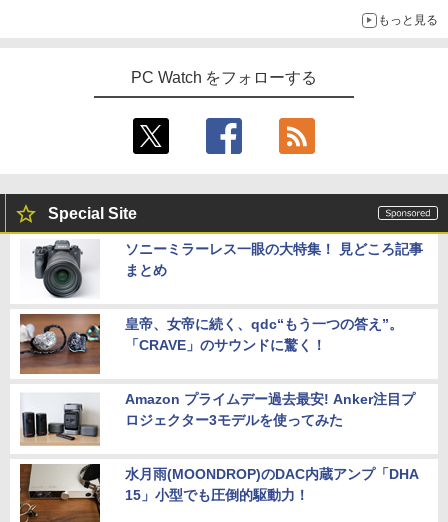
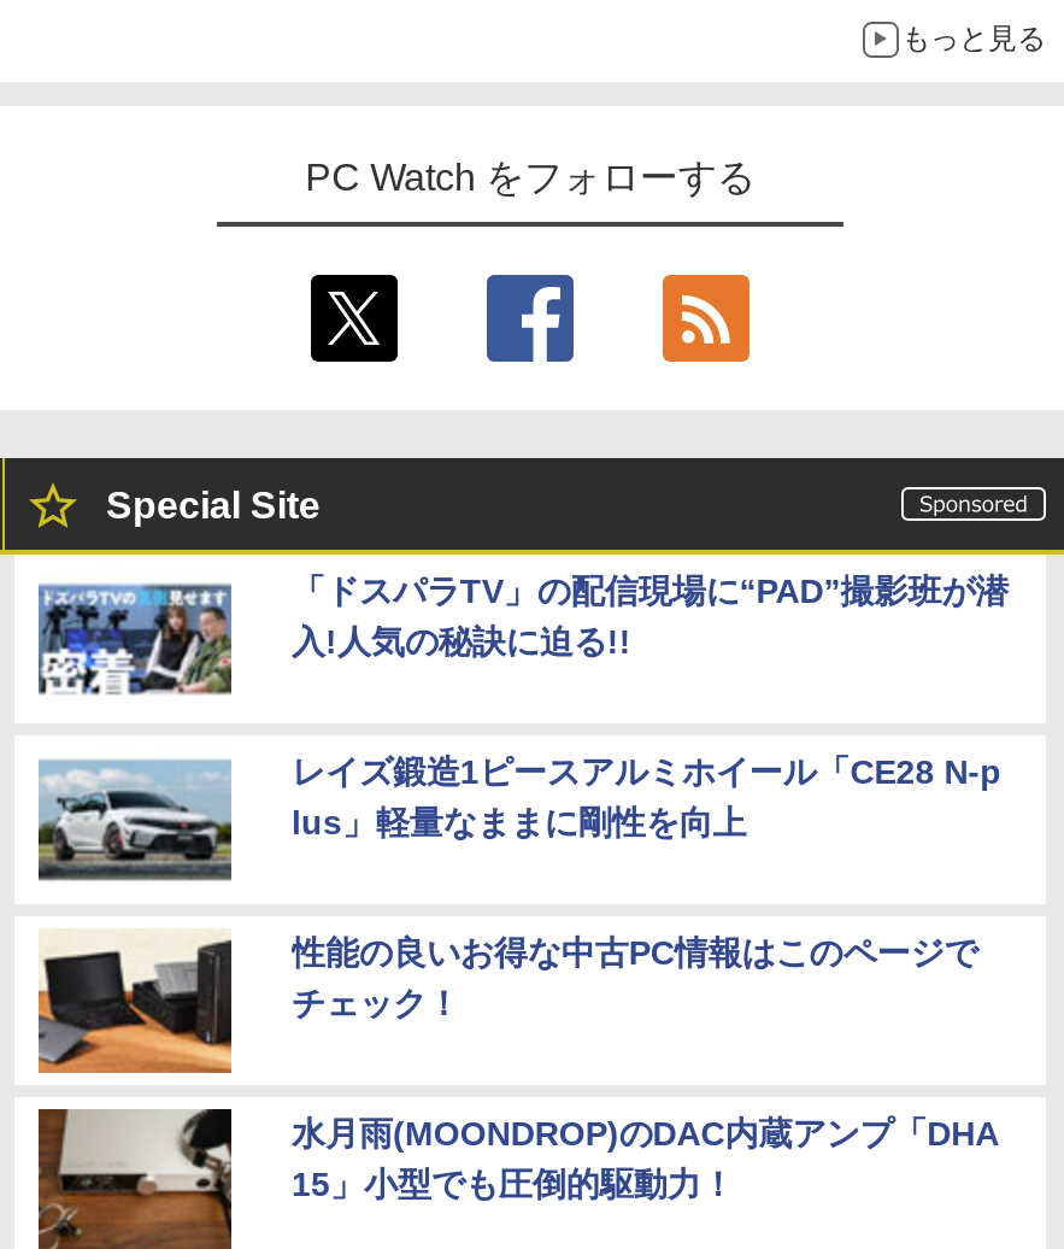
- [image]
- ソニーミラーレス一眼の大特集！ 見どころ記事
- まとめ
+ [image]
+ 「ドスパラTV」の配信現場に“PAD”撮影班が潜
+ 入!人気の秘訣に迫る!!

- [image]
- 皇帝、女帝に続く、qdc“もう一つの答え”。
- 「CRAVE」のサウンドに驚く！
+ [image]
+ レイズ鍛造1ピースアルミホイール「CE28 N-p
+ lus」軽量なままに剛性を向上

- [image]
- Amazon プライムデー過去最安! Anker注目プ
- ロジェクター3モデルを使ってみた
+ [image]
+ 性能の良いお得な中古PC情報はこのページで
+ チェック！
